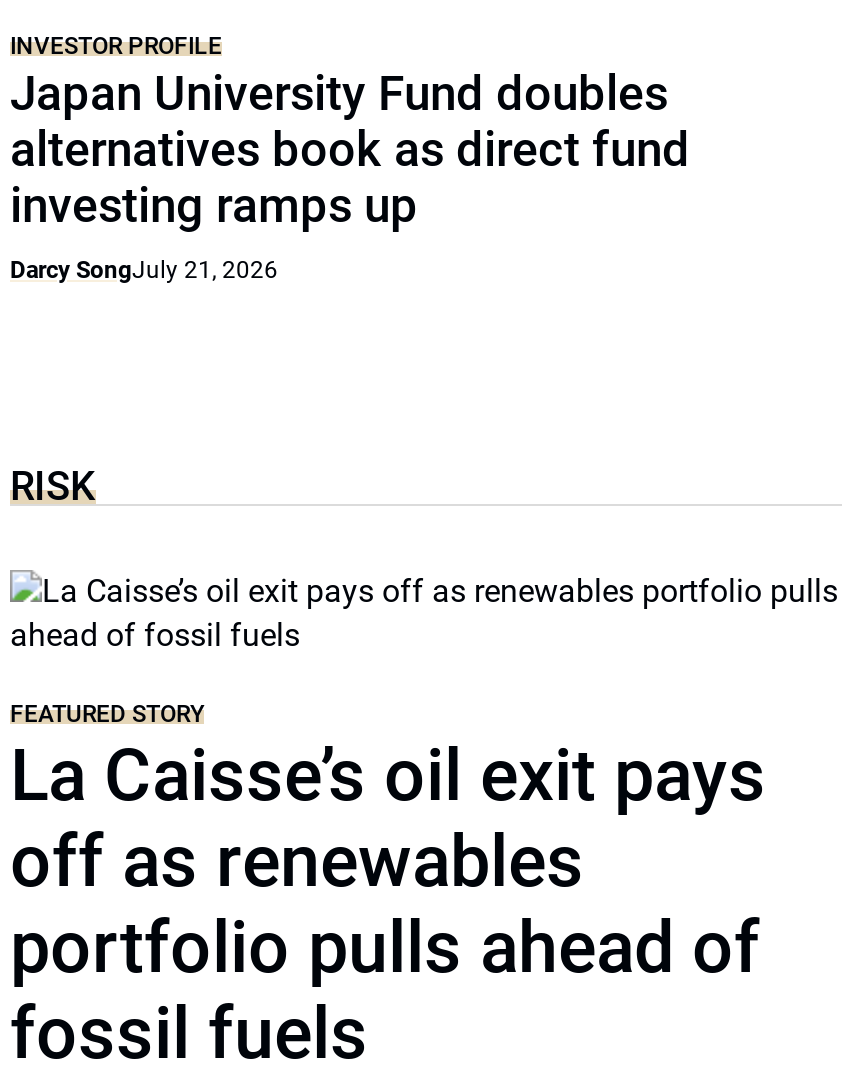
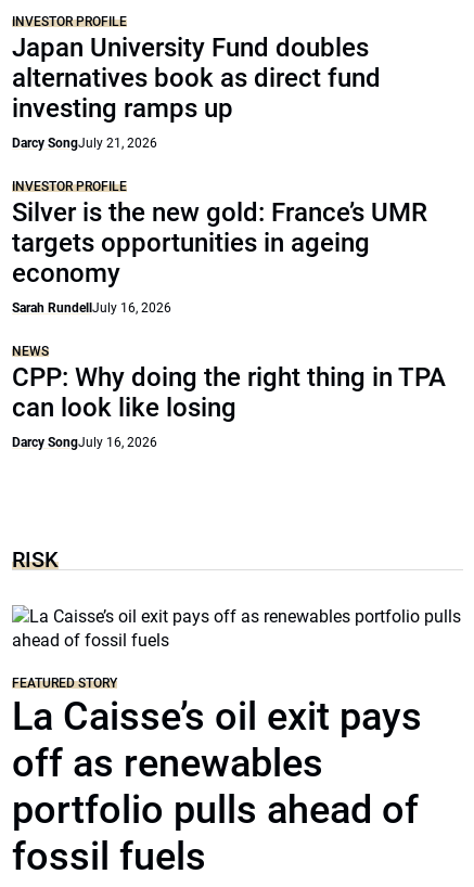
+ INVESTOR PROFILE
+ Silver is the new gold: France’s UMR
+ targets opportunities in ageing
+ economy
+ Sarah RundellJuly 16, 2026
+ NEWS
+ CPP: Why doing the right thing in TPA
+ can look like losing
+ Darcy SongJuly 16, 2026
